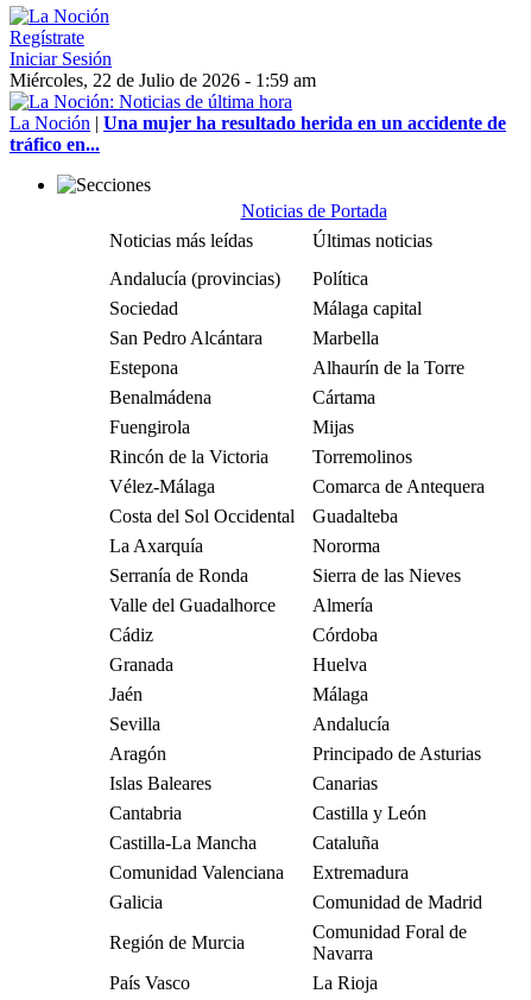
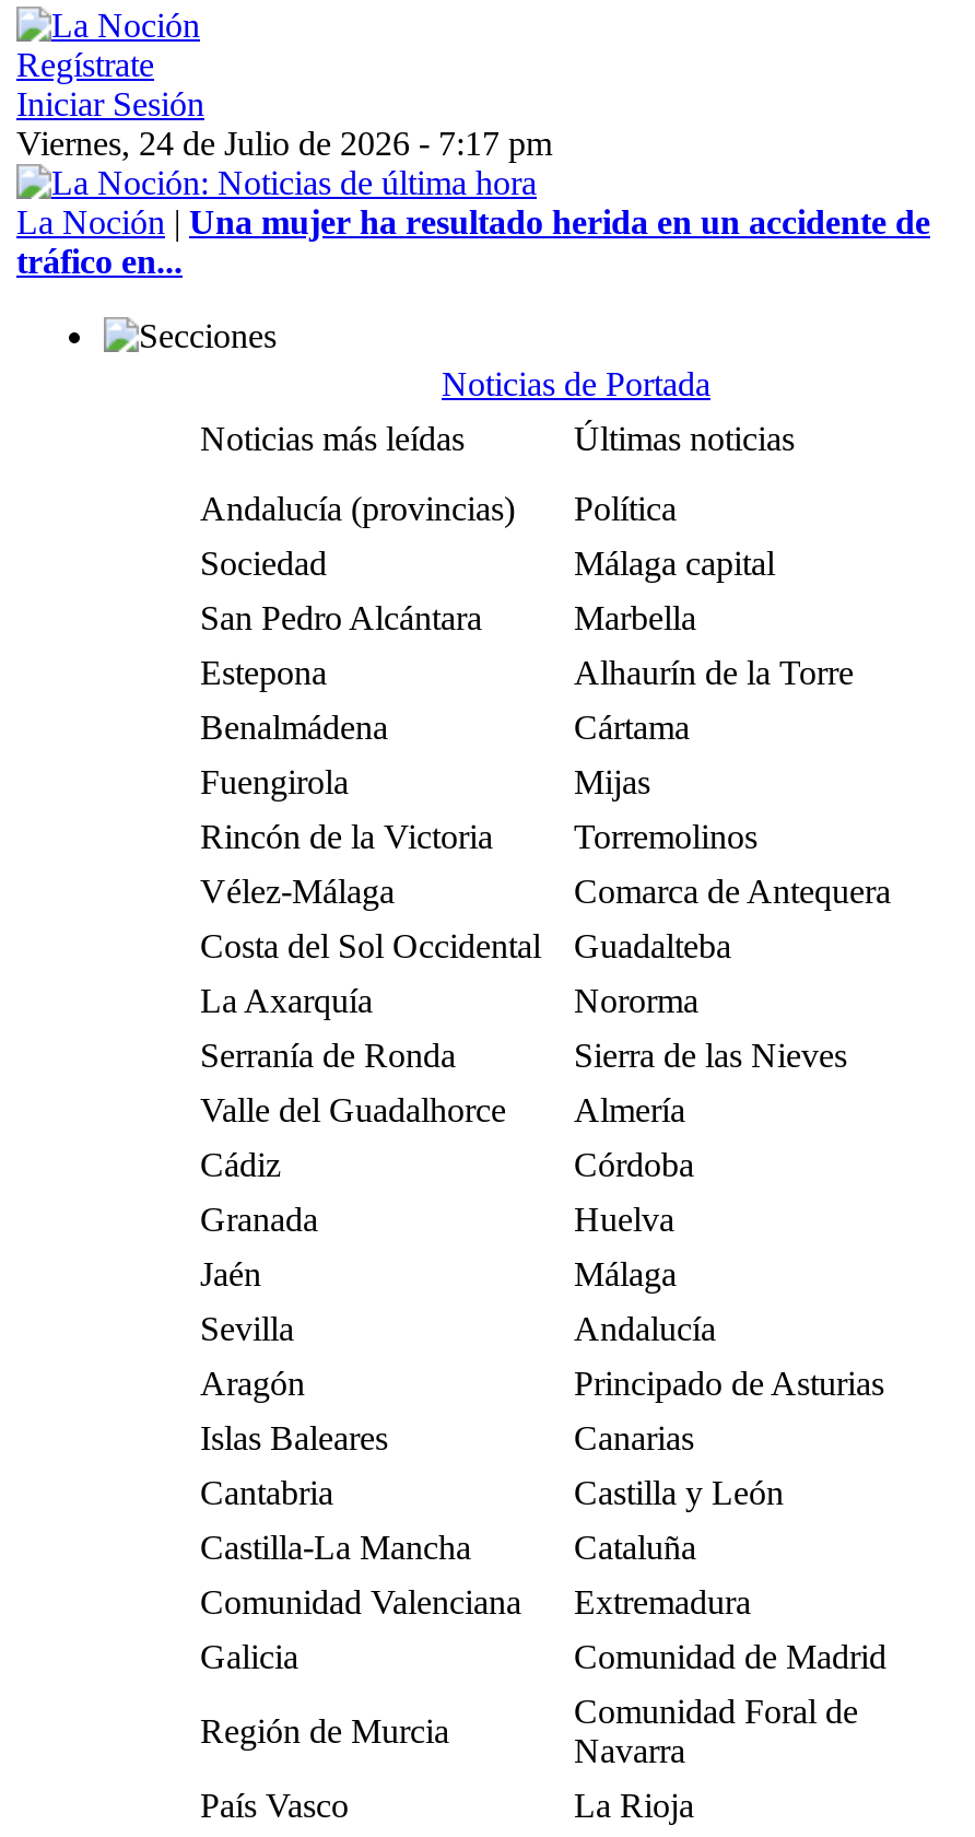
- Miércoles, 22 de Julio de 2026 - 1:59 am
+ Viernes, 24 de Julio de 2026 - 7:17 pm
